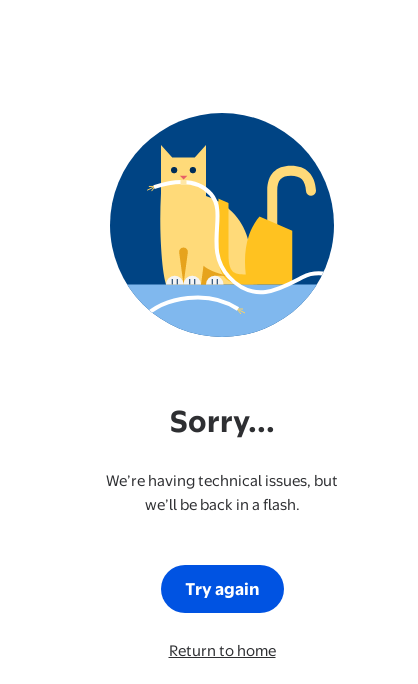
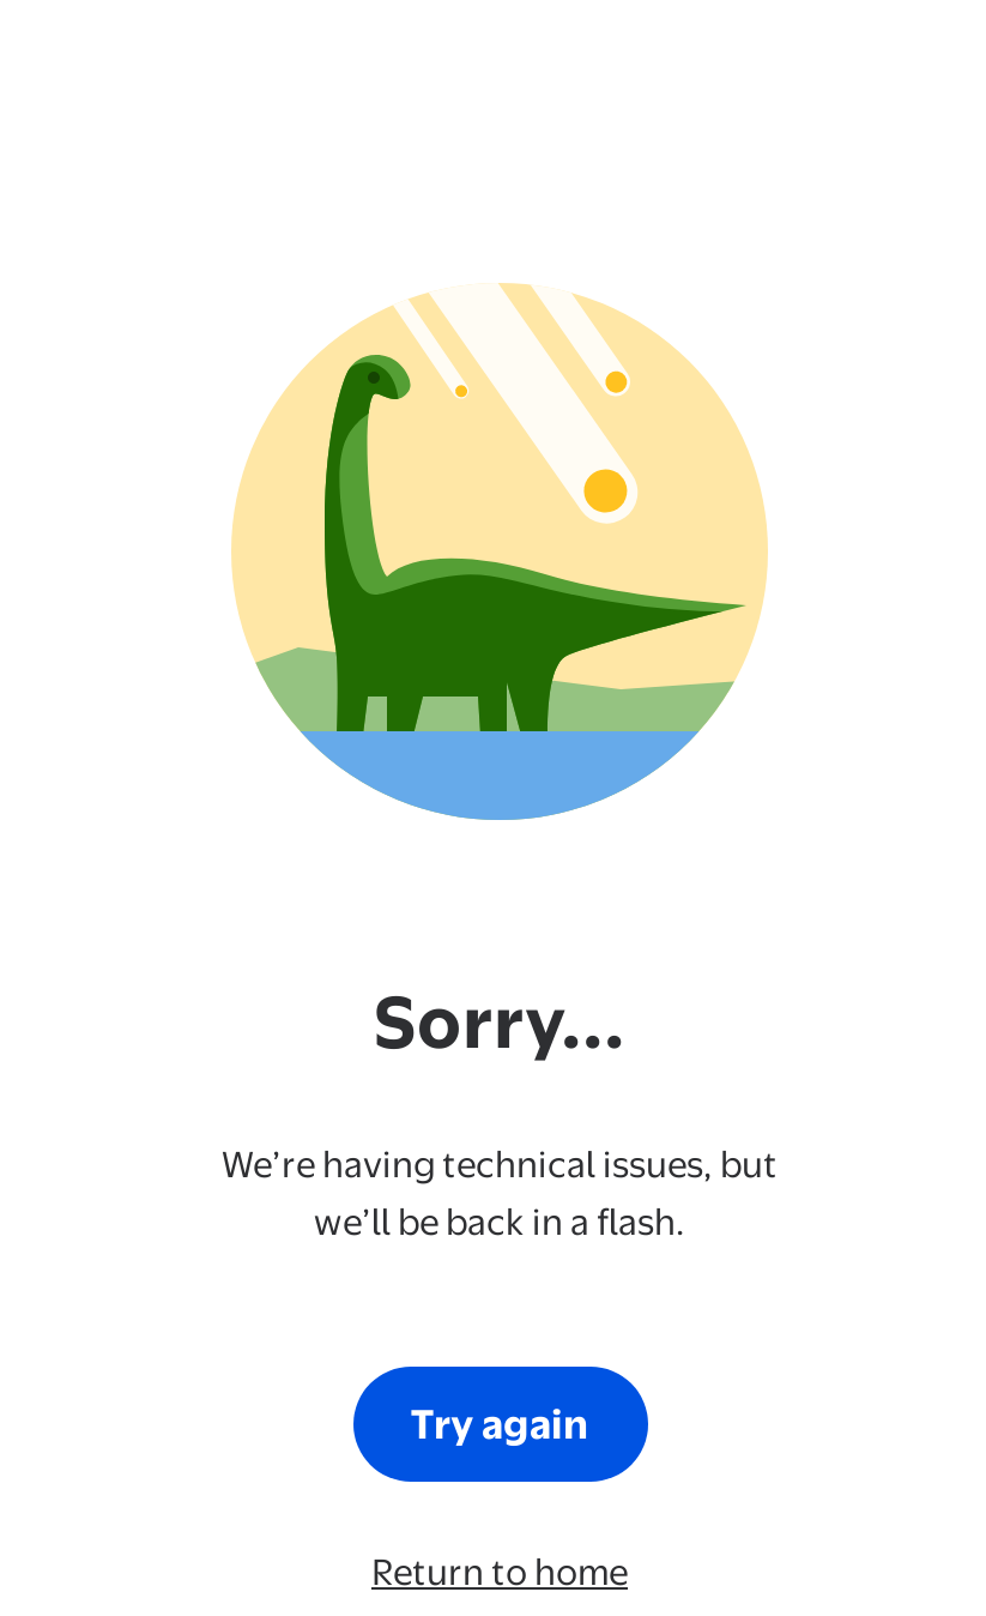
- [image]
+ [image]
